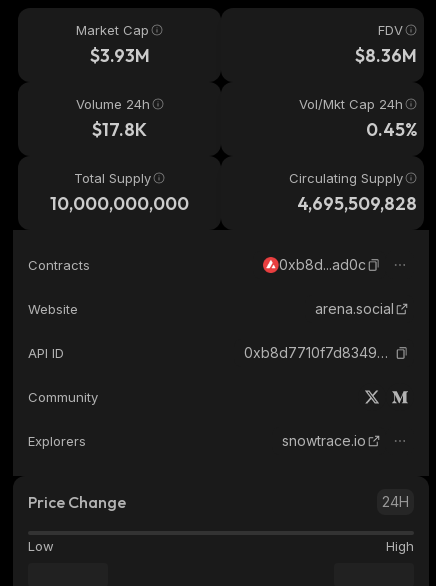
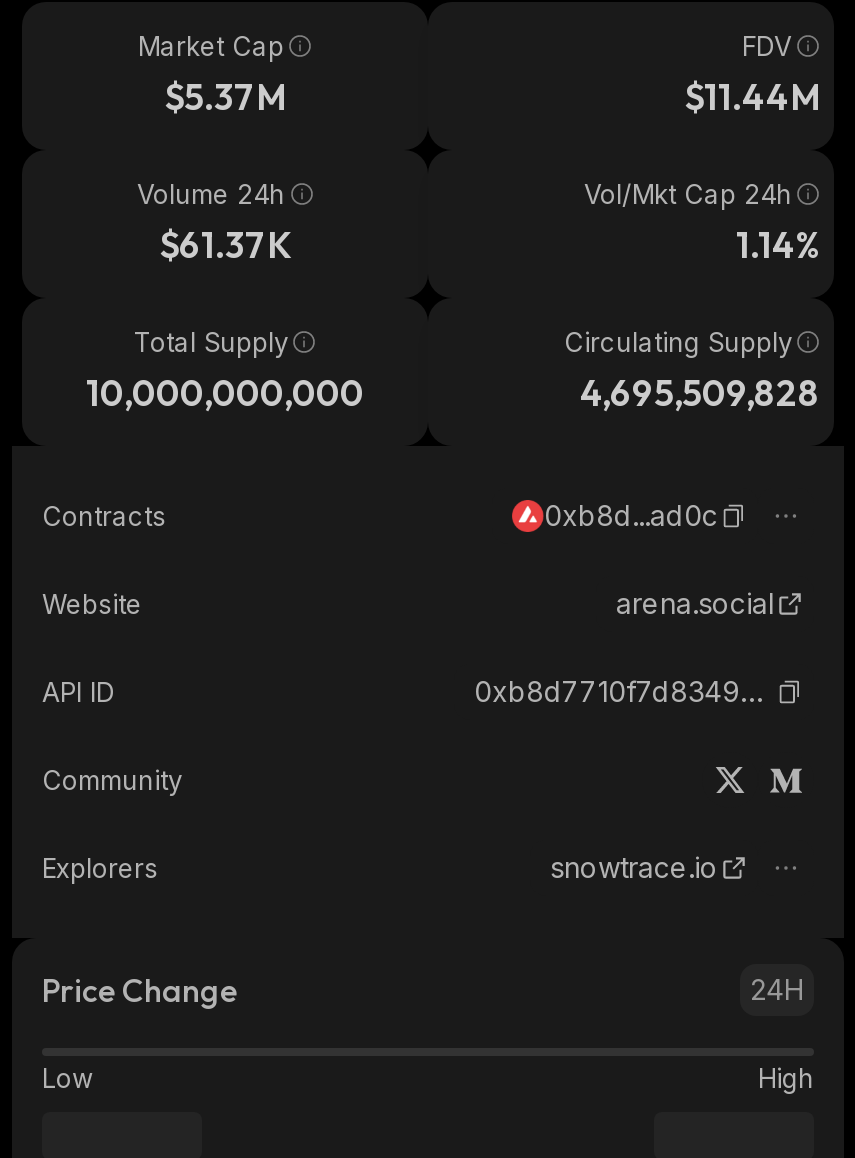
- $3.93M
+ $5.37M

- $8.36M
+ $11.44M

- $17.8K
+ $61.37K

- 0.45%
+ 1.14%
